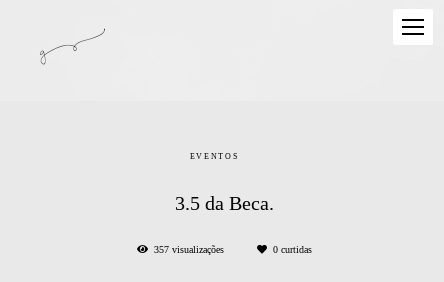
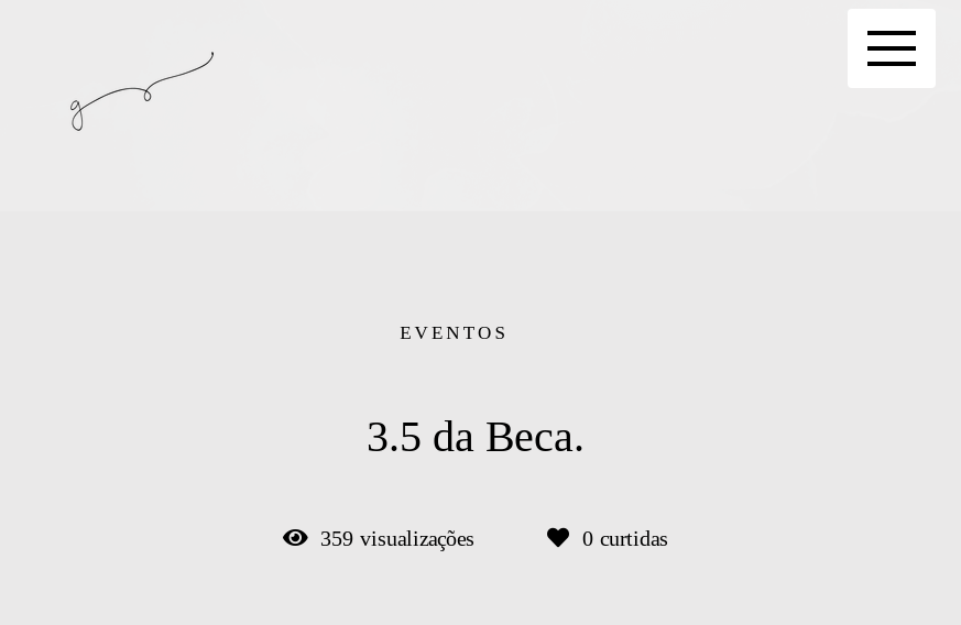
- 357 visualizações
+ 359 visualizações
